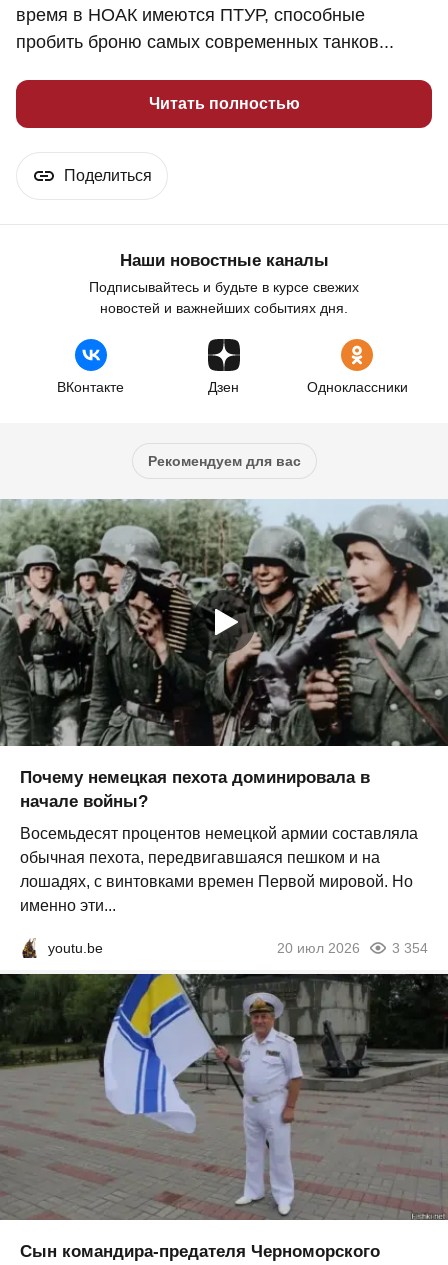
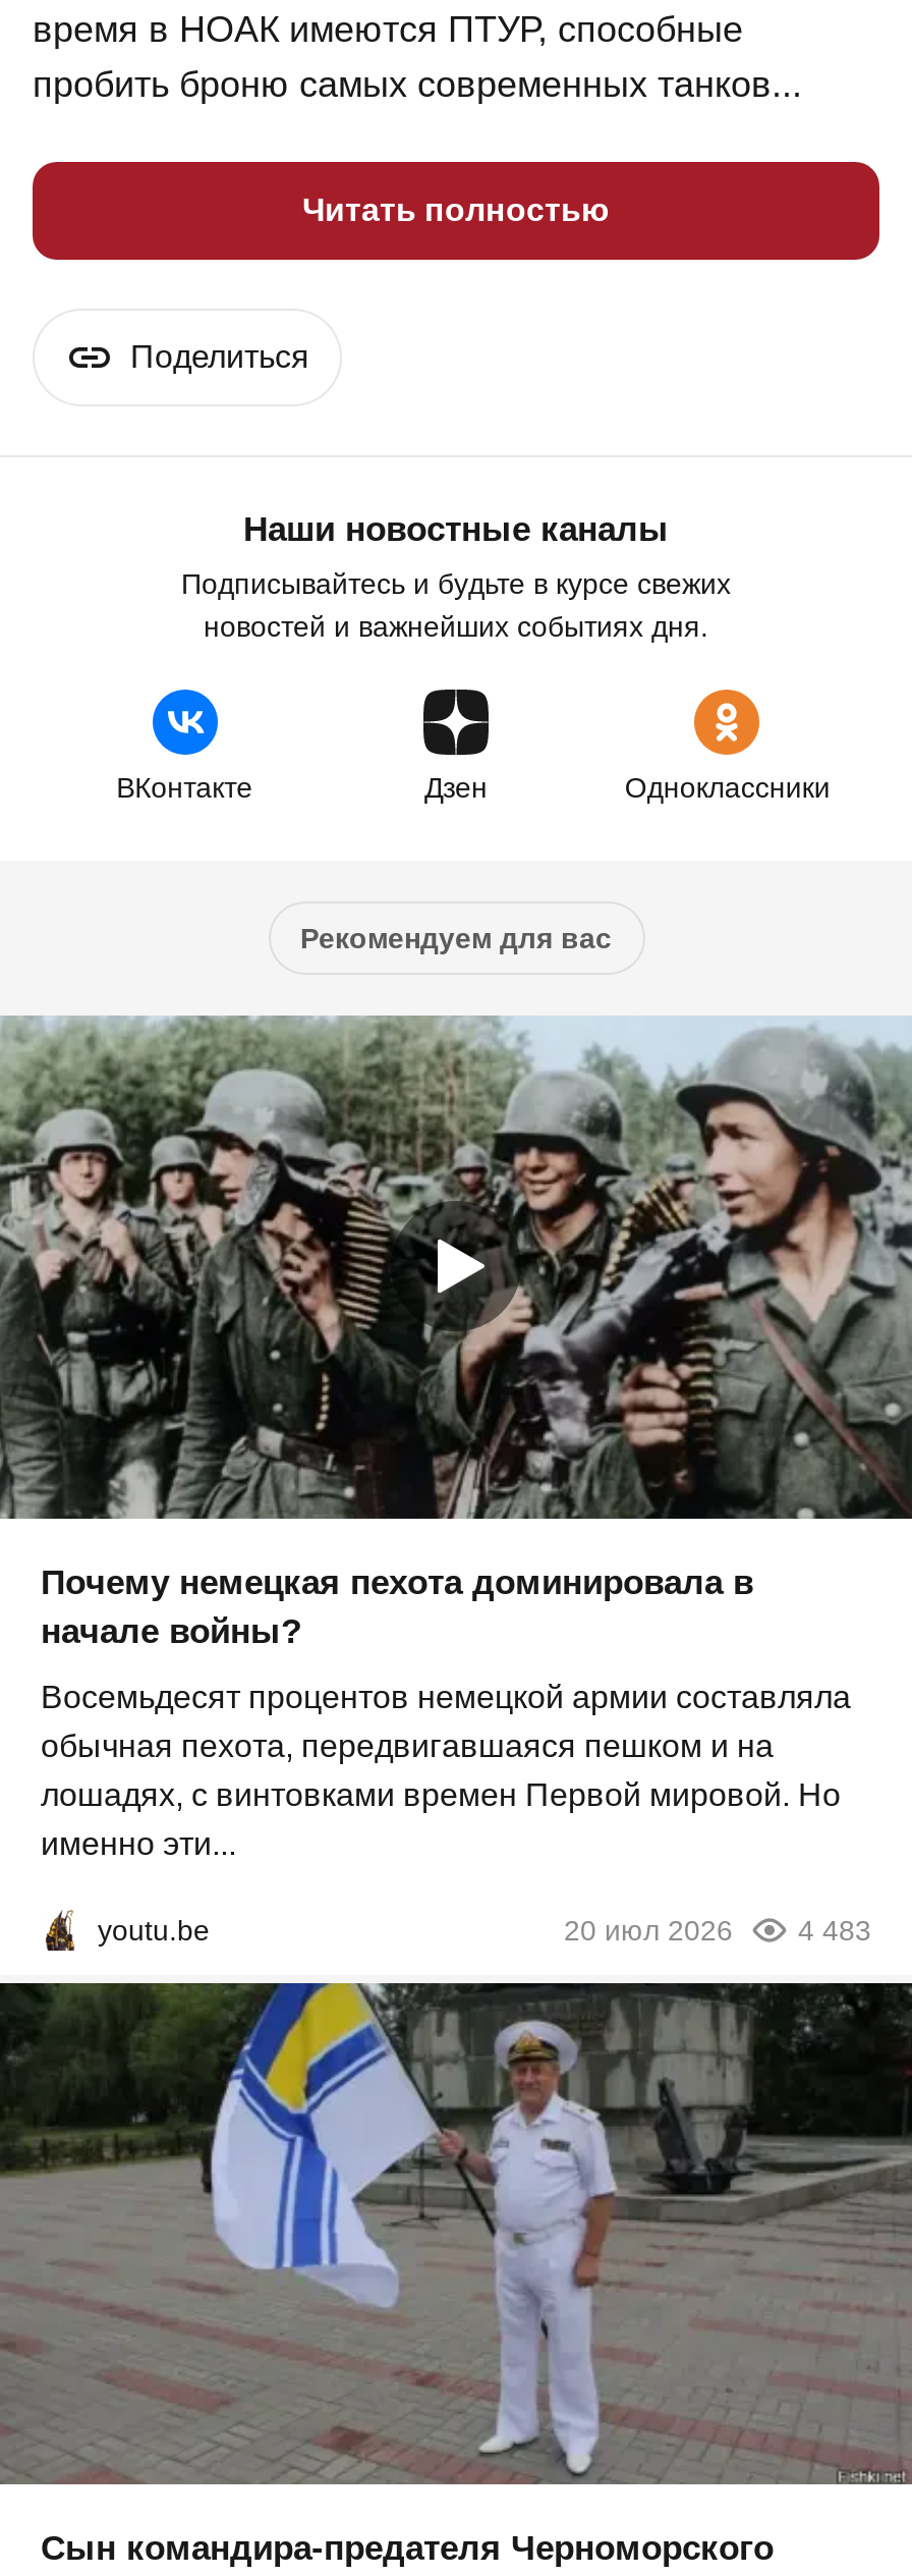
- 20 июл 2026 3 354
+ 20 июл 2026 4 483
